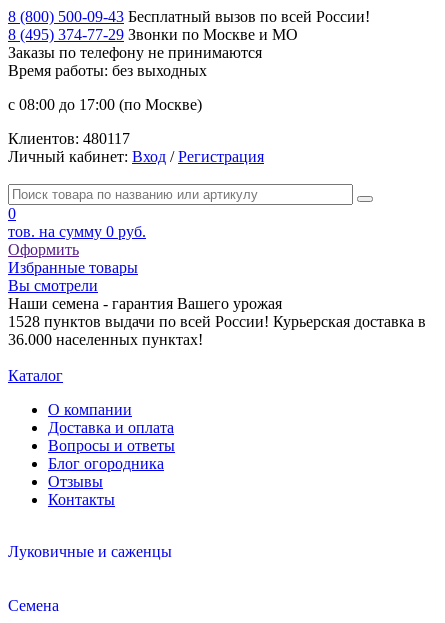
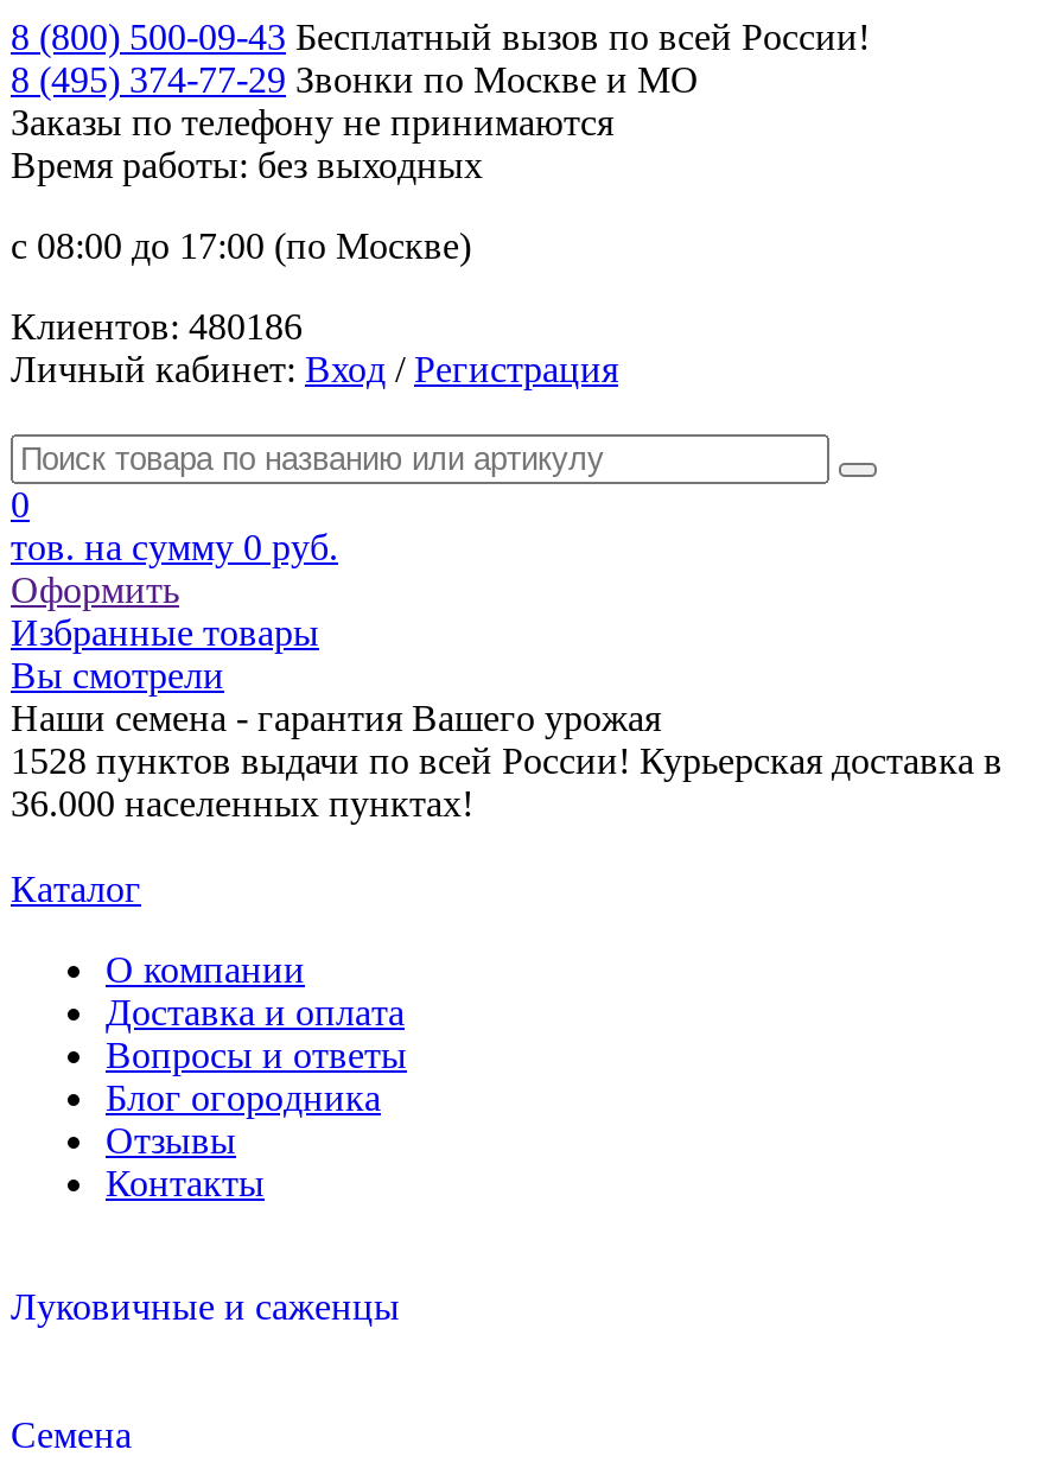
- Клиентов: 480117
+ Клиентов: 480186
